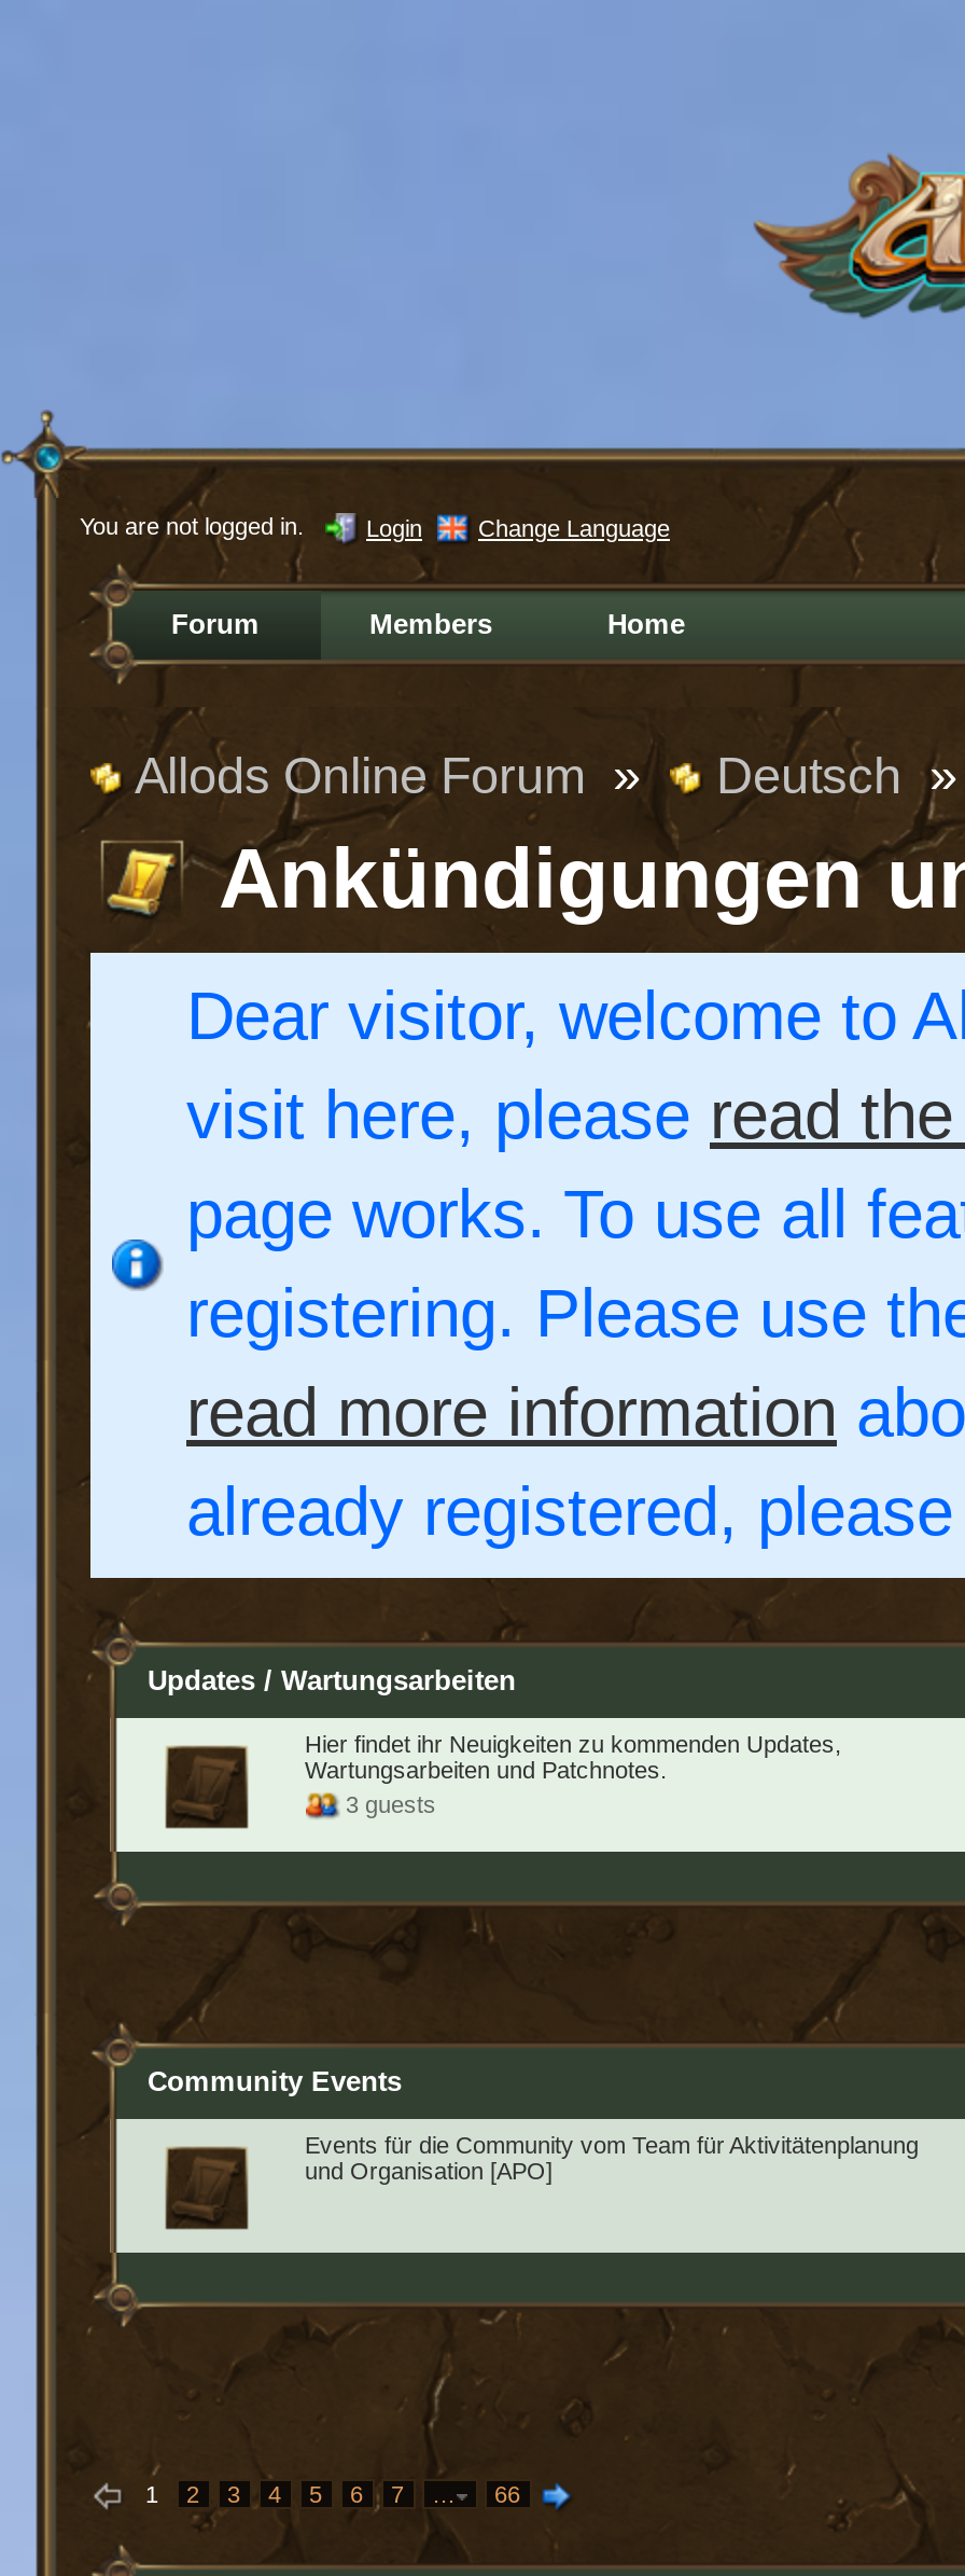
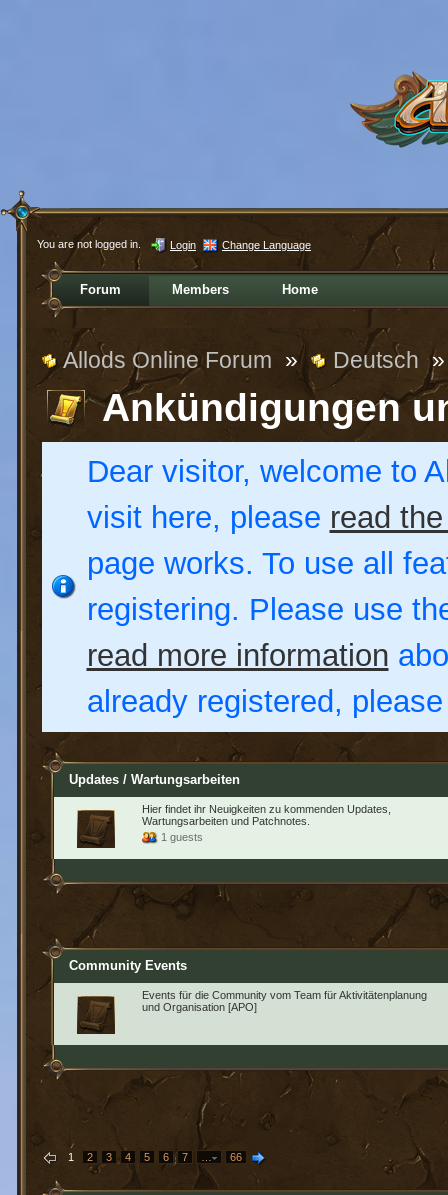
- 3 guests
+ 1 guests
